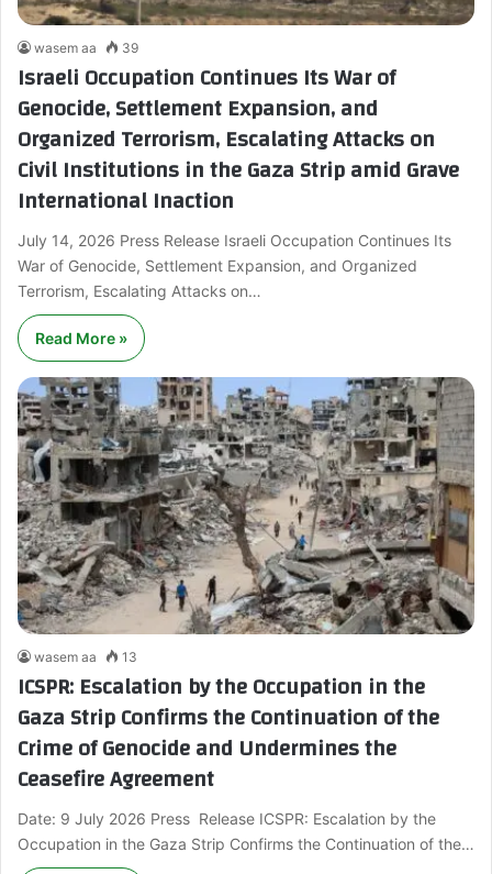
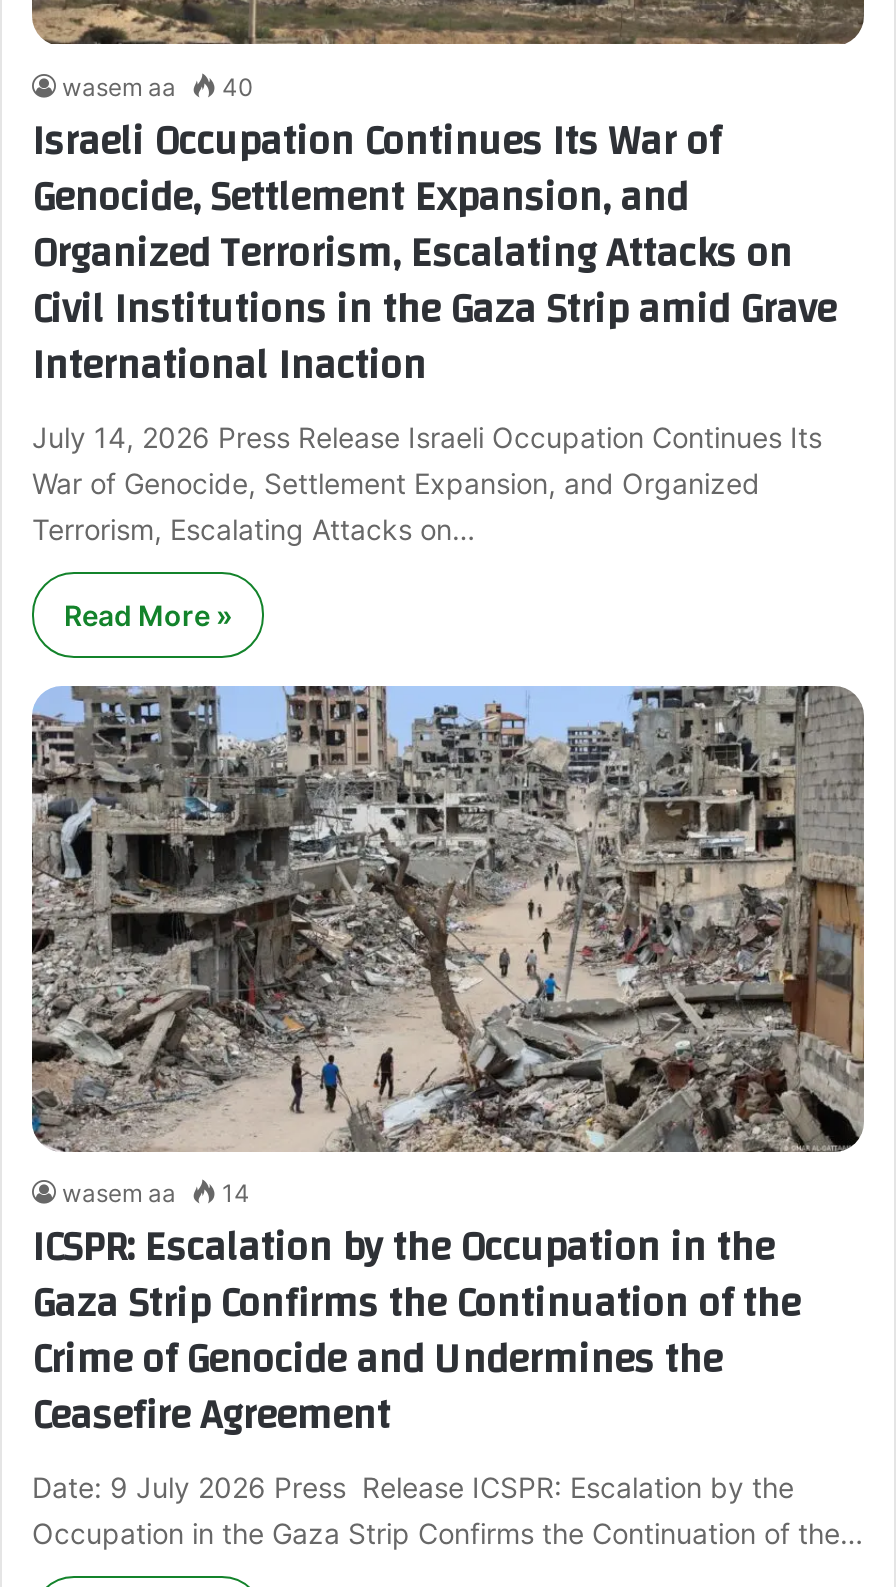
- wasem aa 39
+ wasem aa 40

- wasem aa 13
+ wasem aa 14
